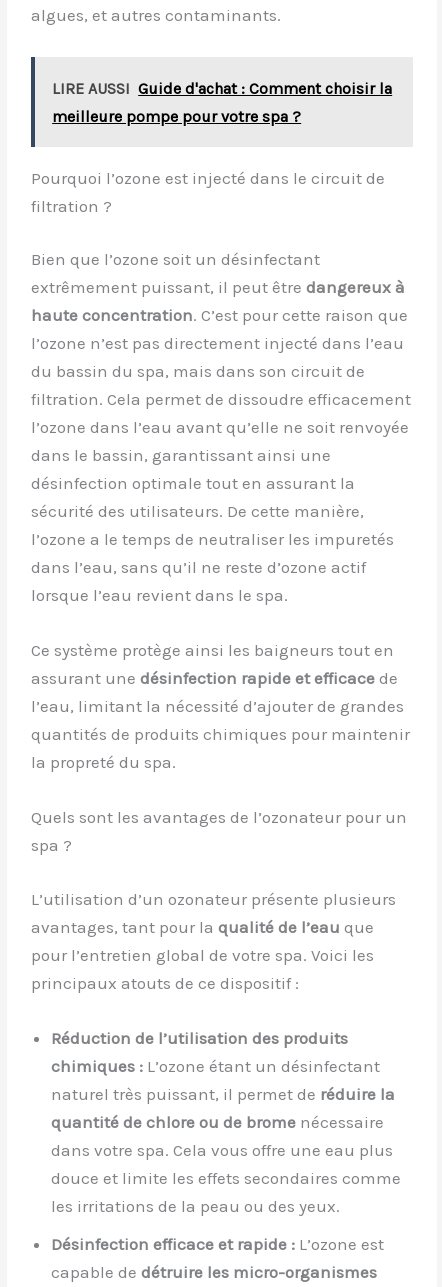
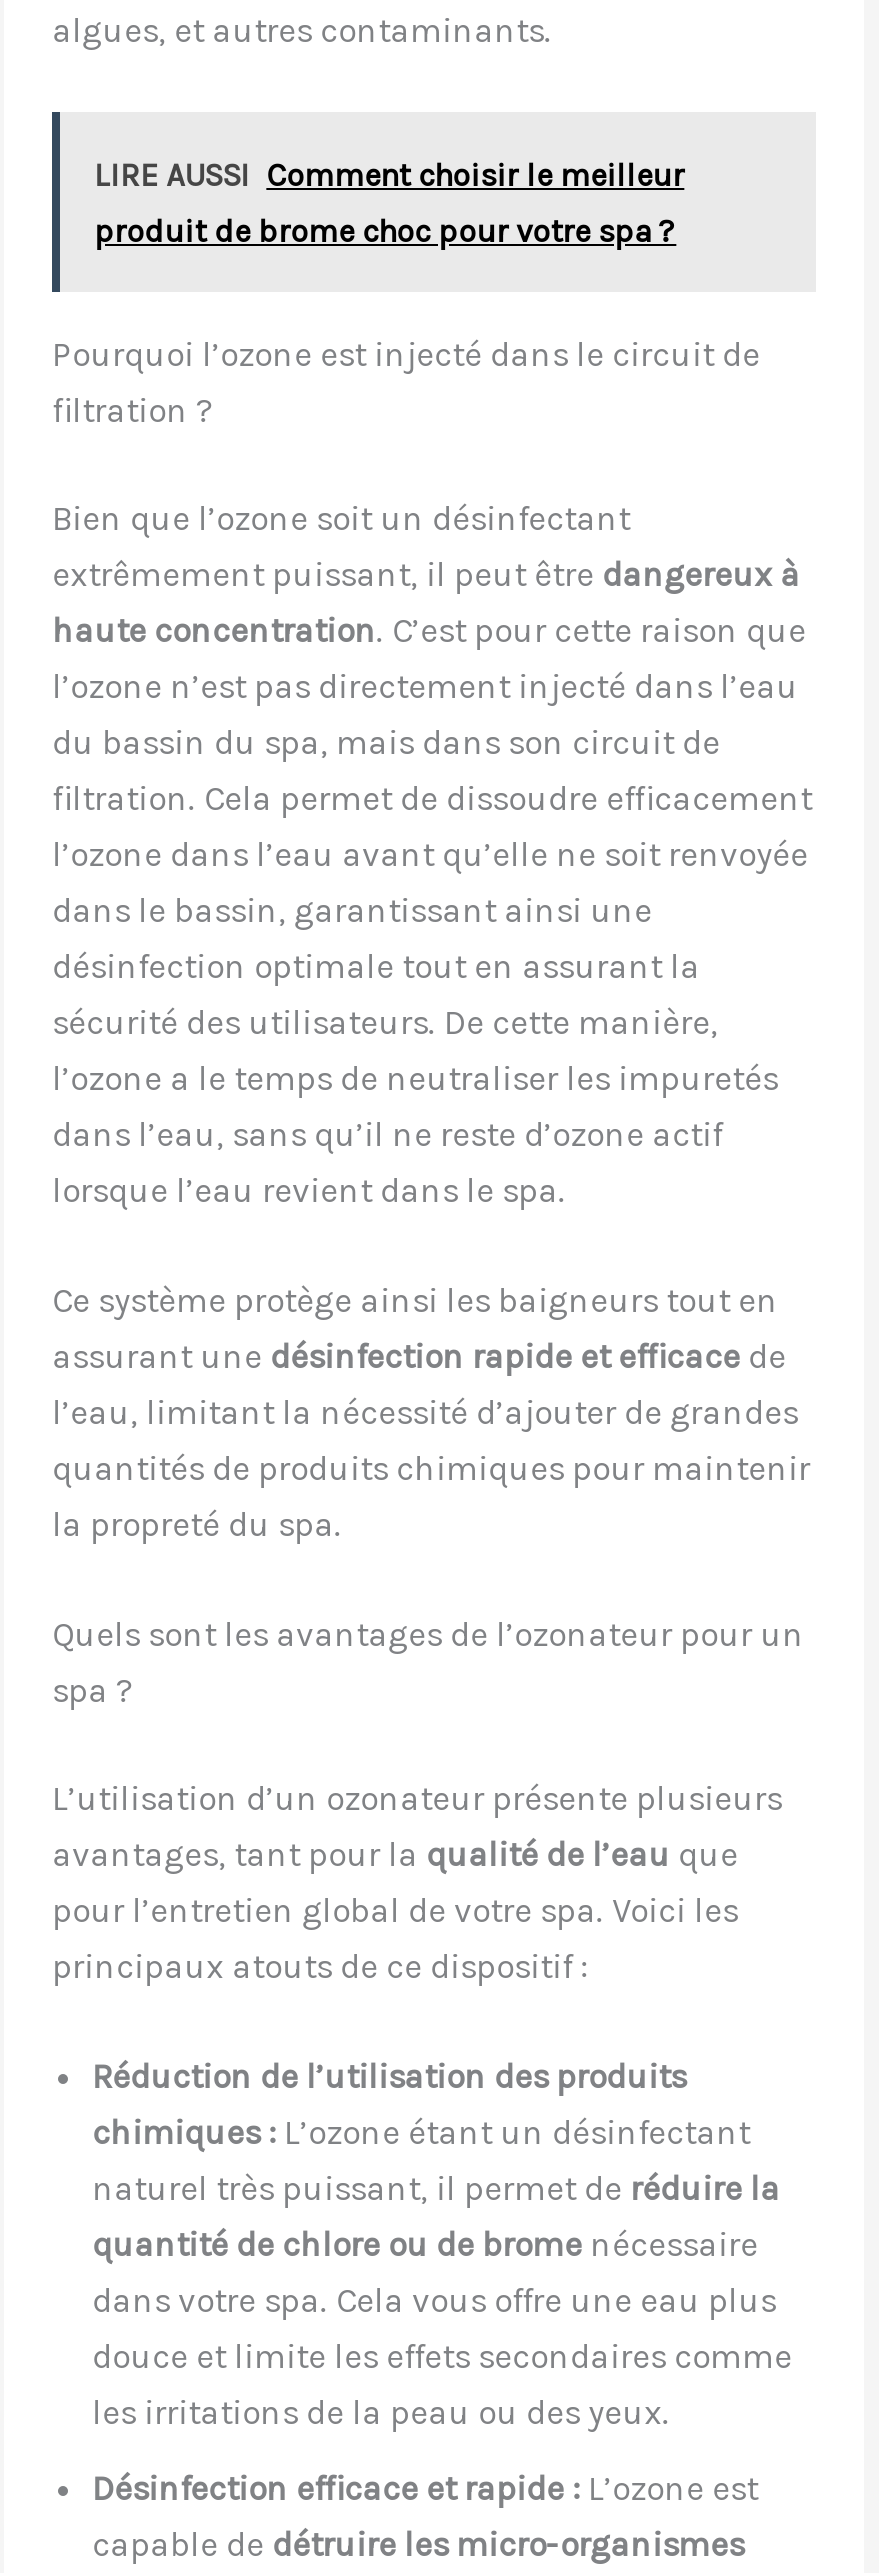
- LIRE AUSSI Guide d'achat : Comment choisir la
+ LIRE AUSSI Comment choisir le meilleur

- meilleure pompe pour votre spa ?
+ produit de brome choc pour votre spa ?
